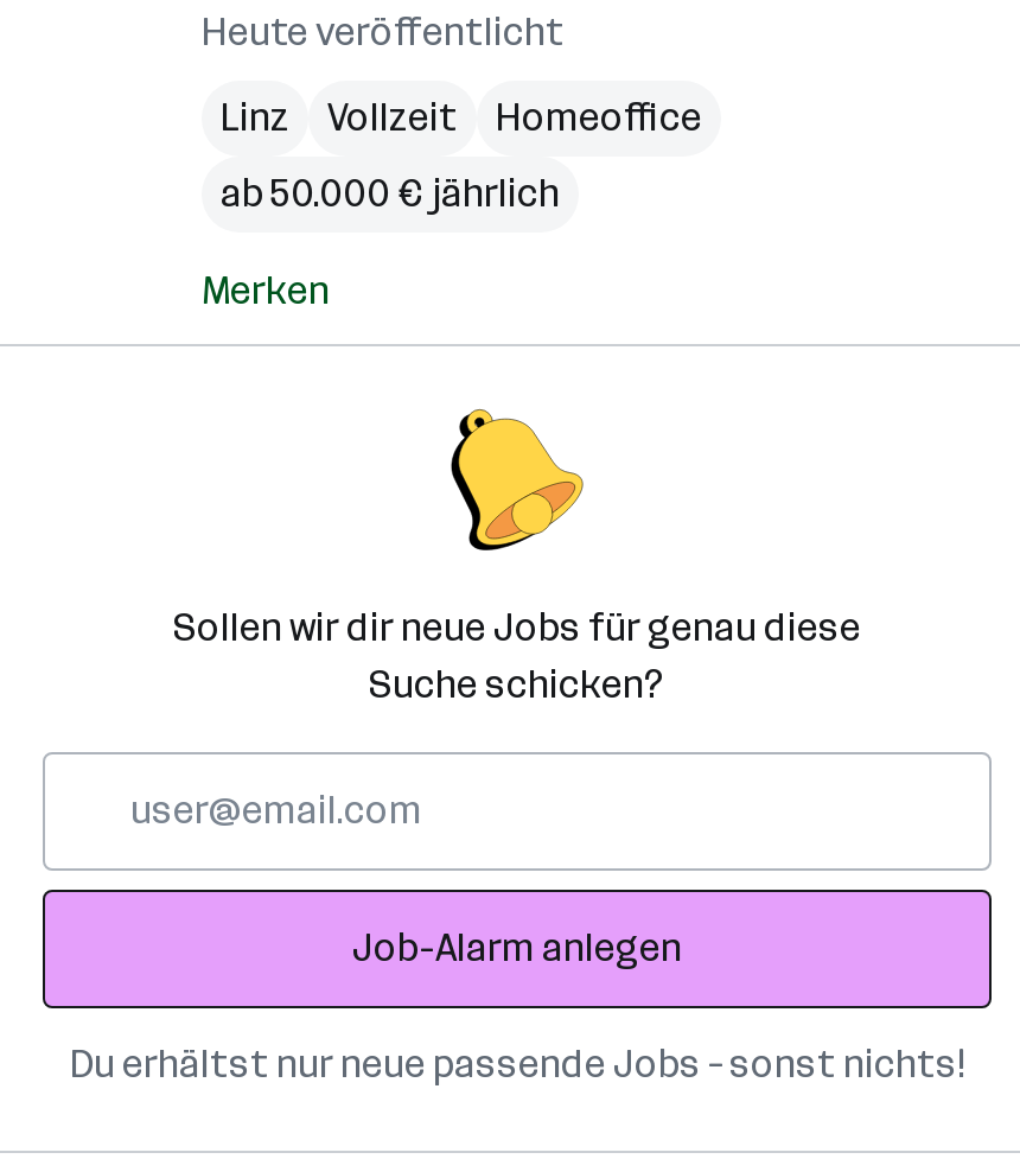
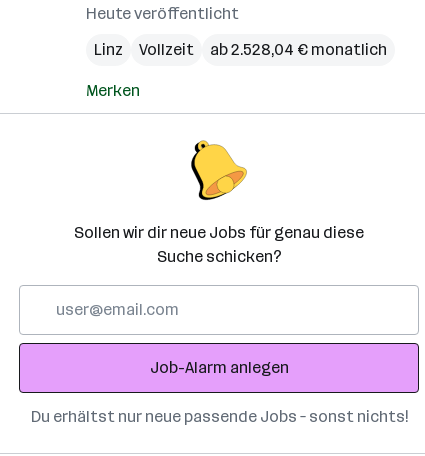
- Homeoffice
- ab 50.000 € jährlich
+ ab 2.528,04 € monatlich
